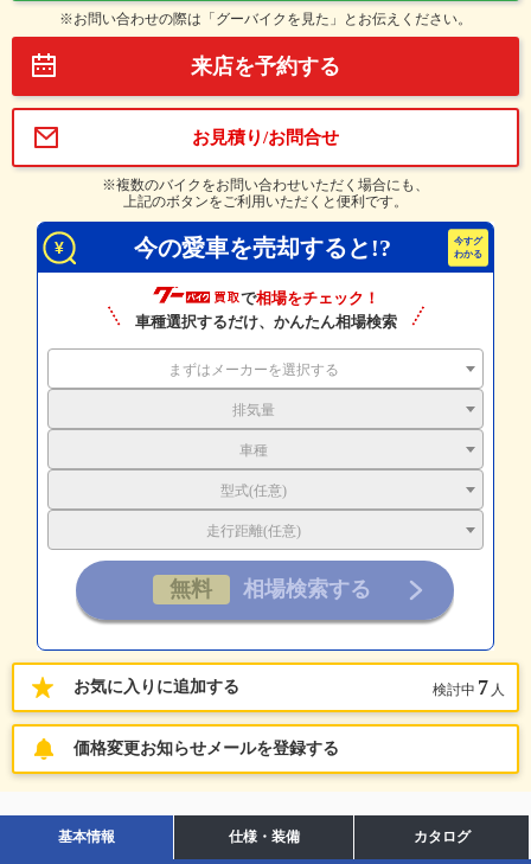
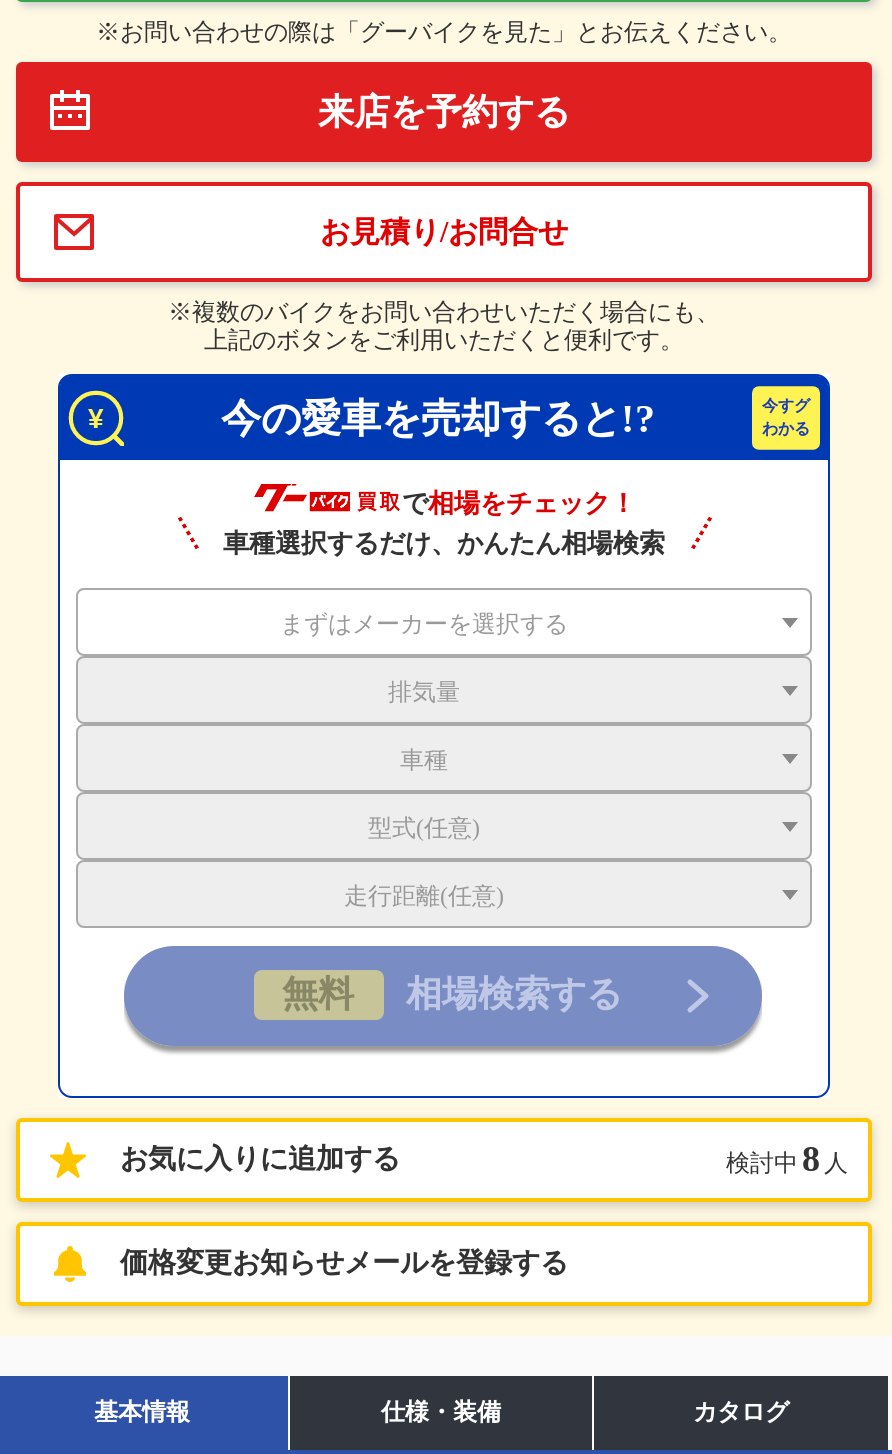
- 検討中 7 人
+ 検討中 8 人
